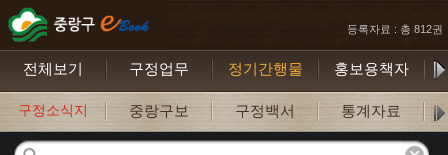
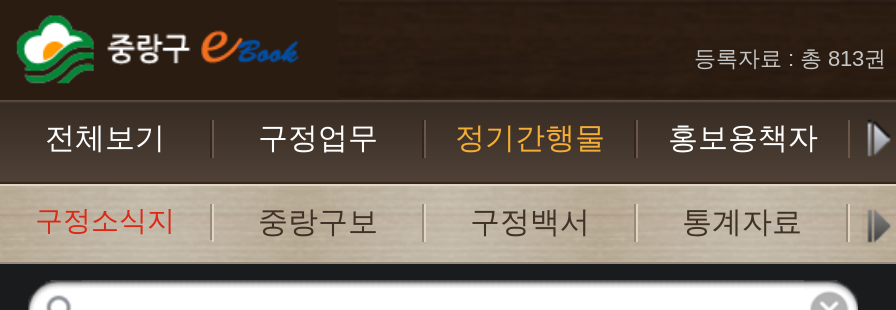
- 등록자료 : 총 812권
+ 등록자료 : 총 813권
